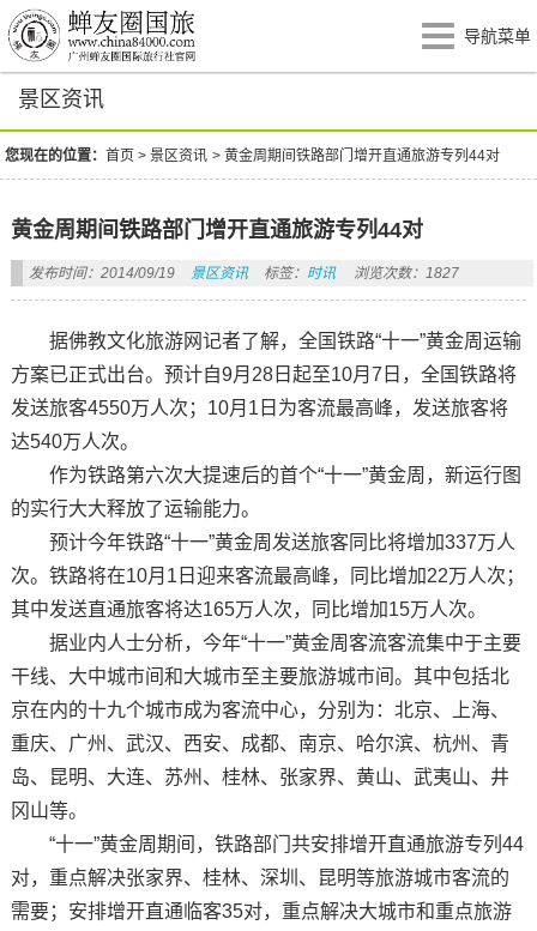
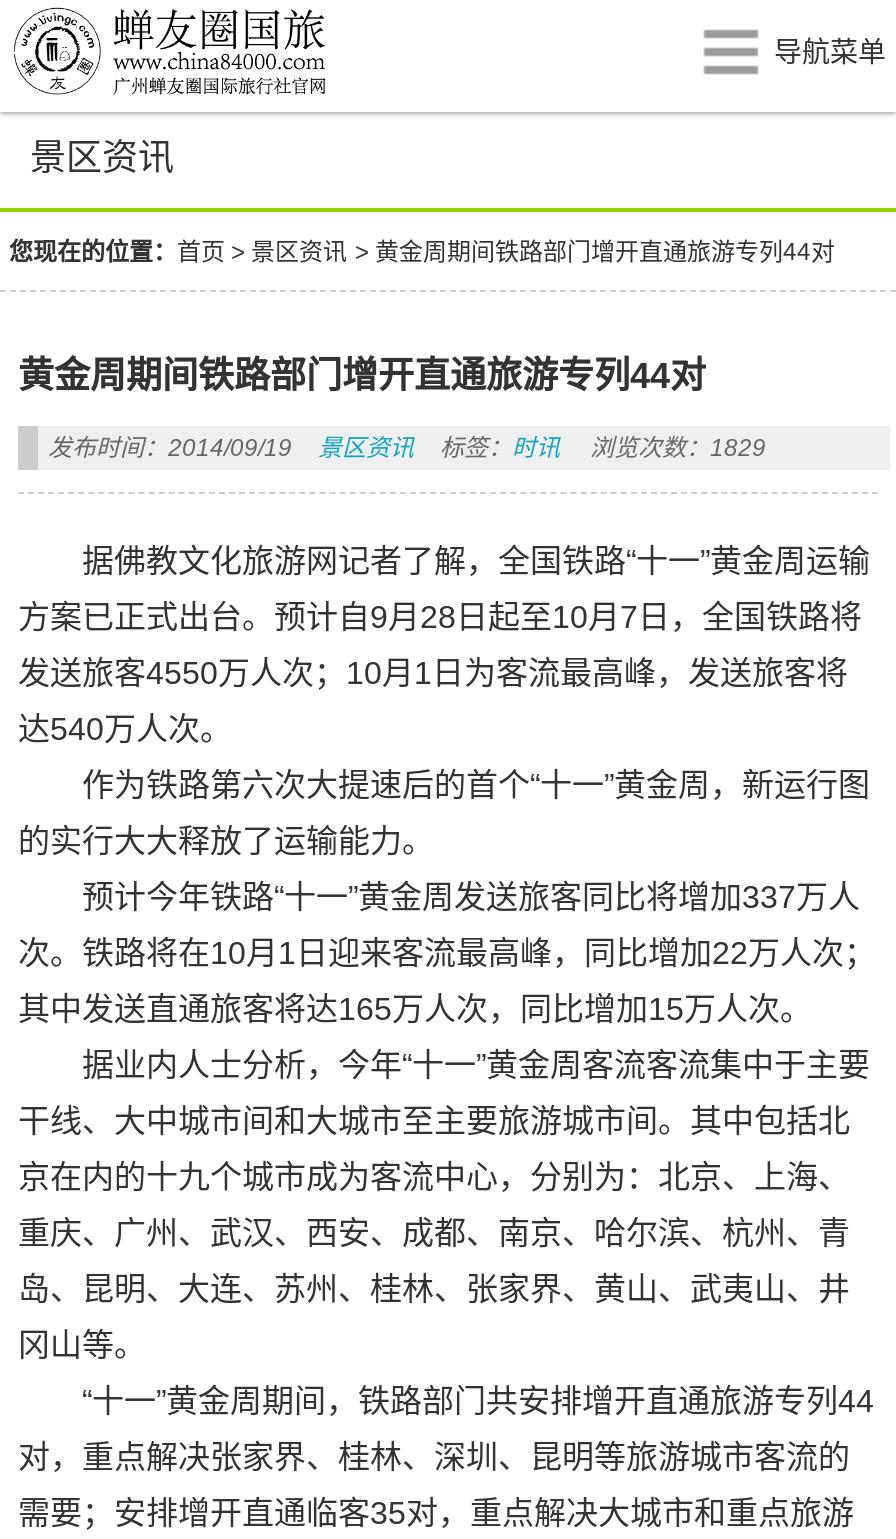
- 浏览次数：1827
+ 浏览次数：1829
